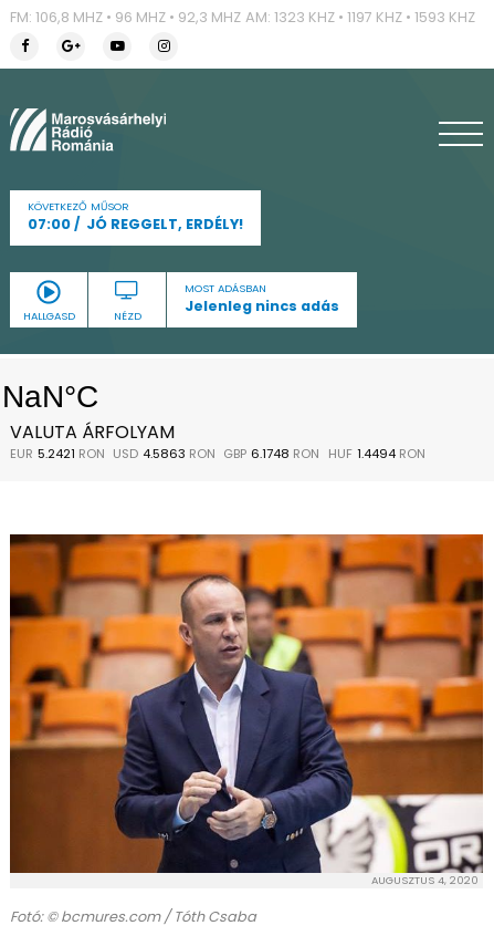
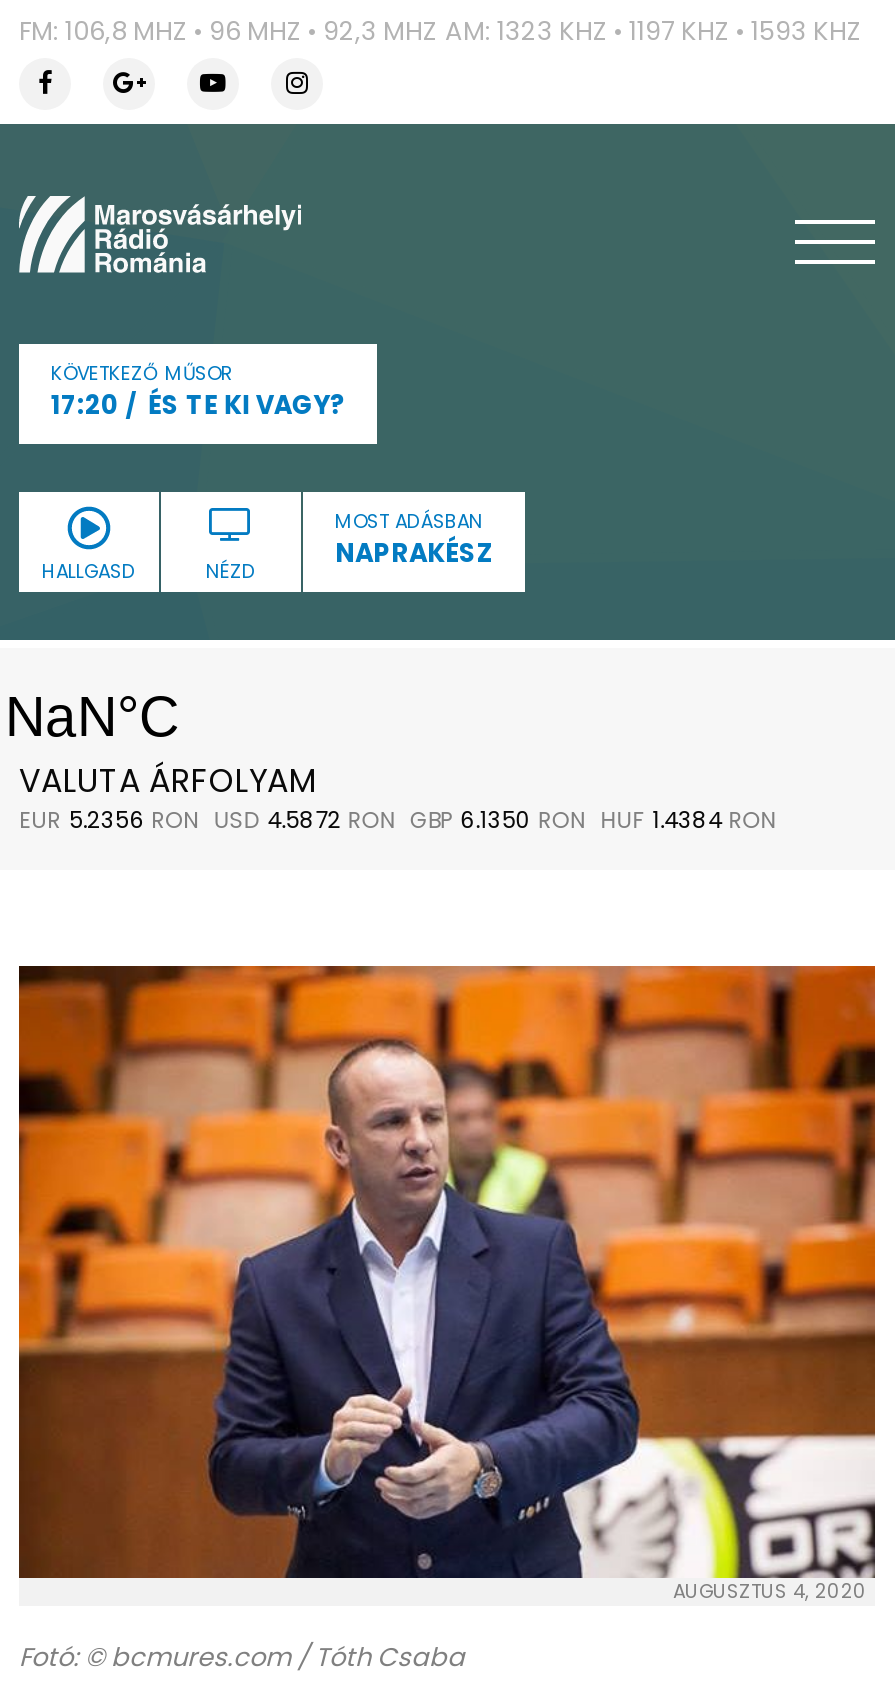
- [image]

- 07:00
- JÓ REGGELT, ERDÉLY!
+ 17:20
+ ÉS TE KI VAGY?

- [image]

- Jelenleg nincs adás
+ NAPRAKÉSZ

- EUR 5.2421 RON USD 4.5863 RON GBP 6.1748 RON HUF 1.4494 RON
+ EUR 5.2356 RON USD 4.5872 RON GBP 6.1350 RON HUF 1.4384 RON
